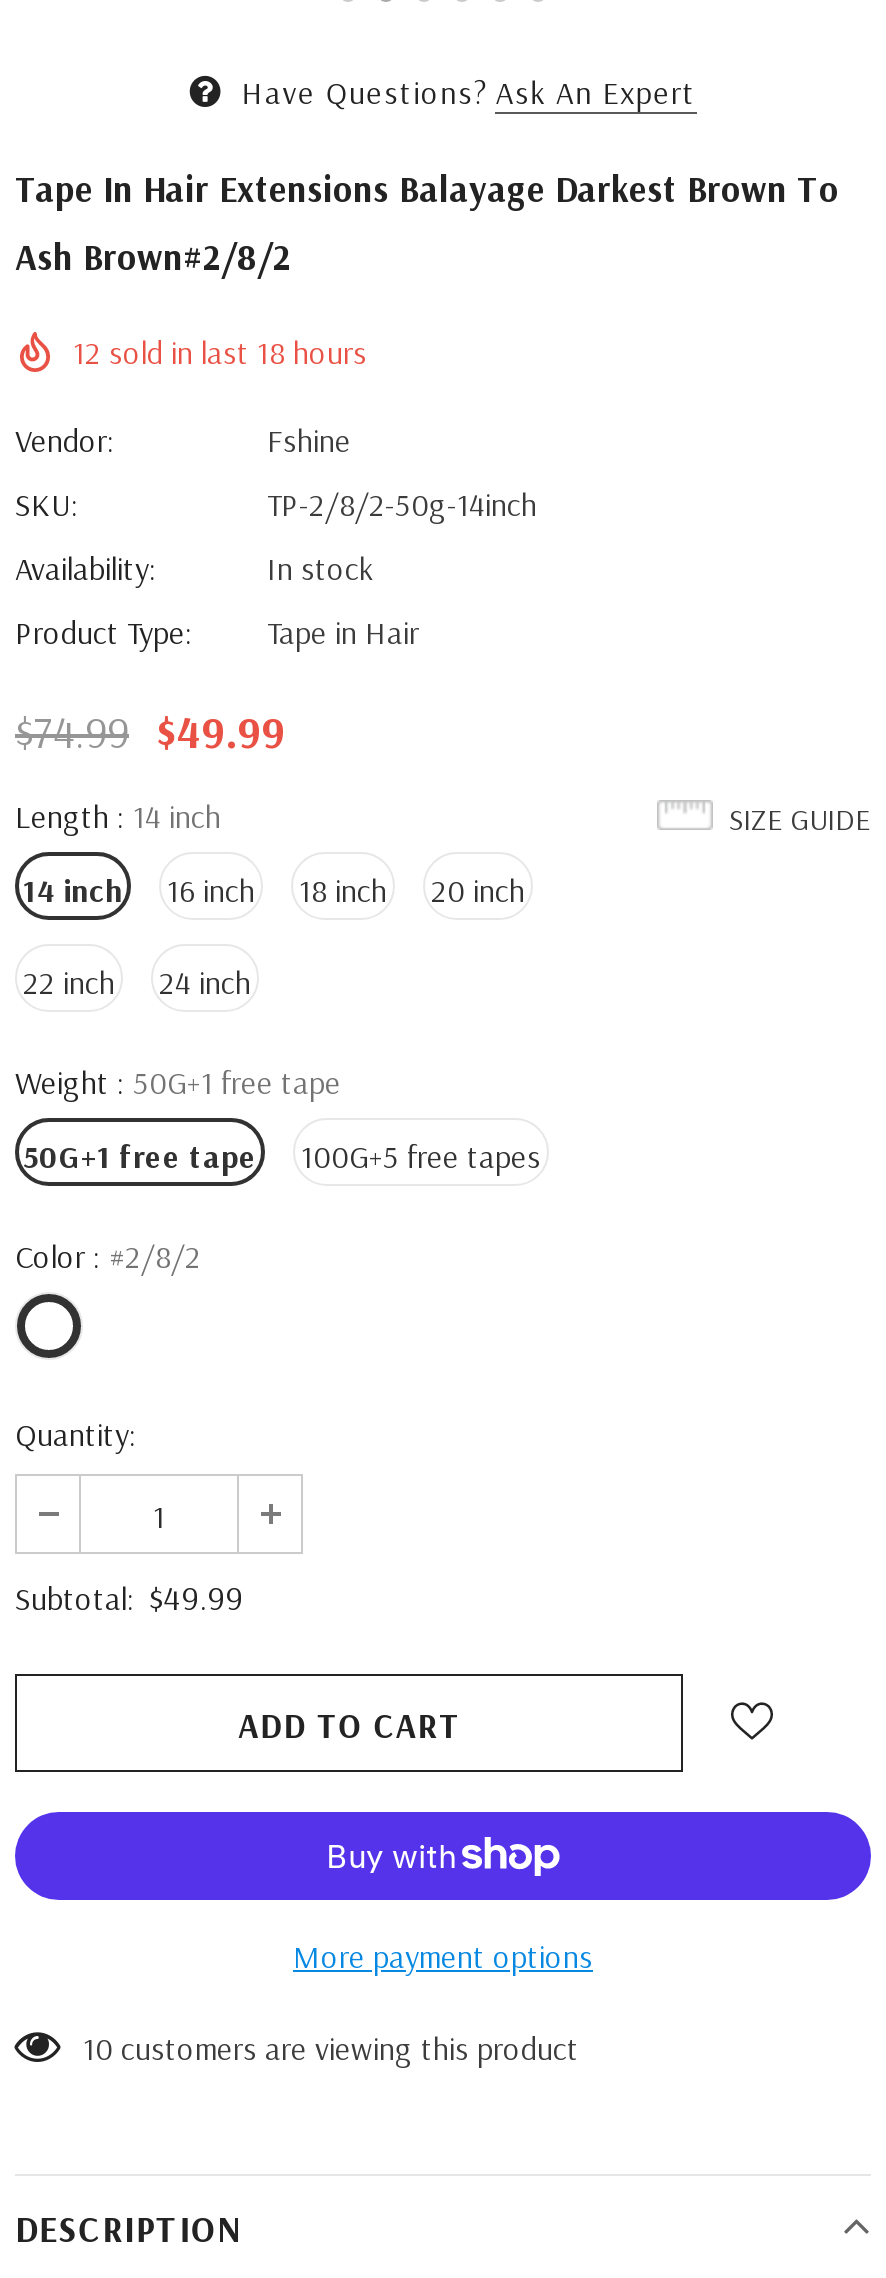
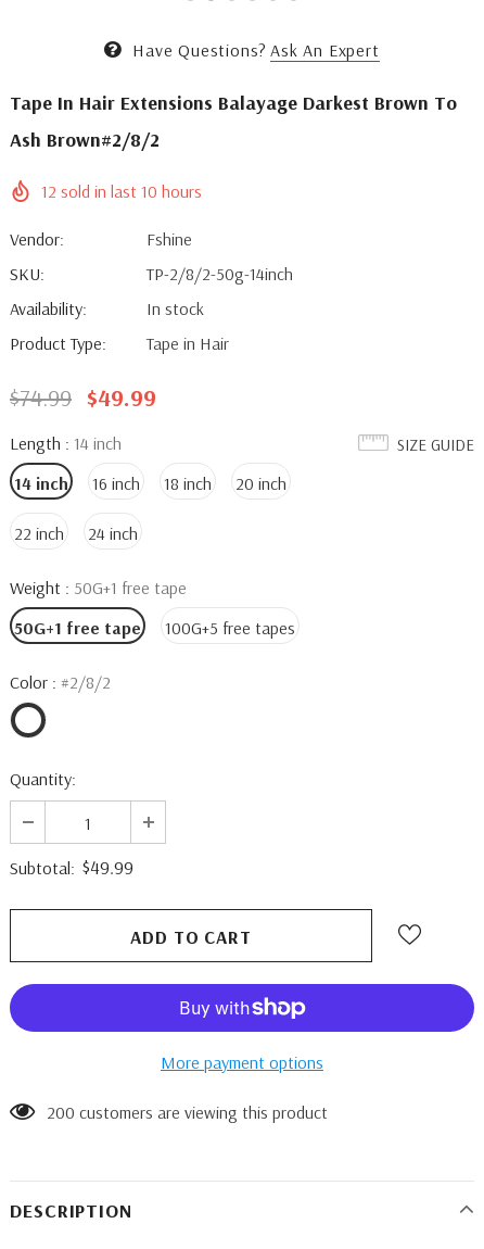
- 12 sold in last 18 hours
+ 12 sold in last 10 hours

- 10 customers are viewing this product
+ 200 customers are viewing this product
